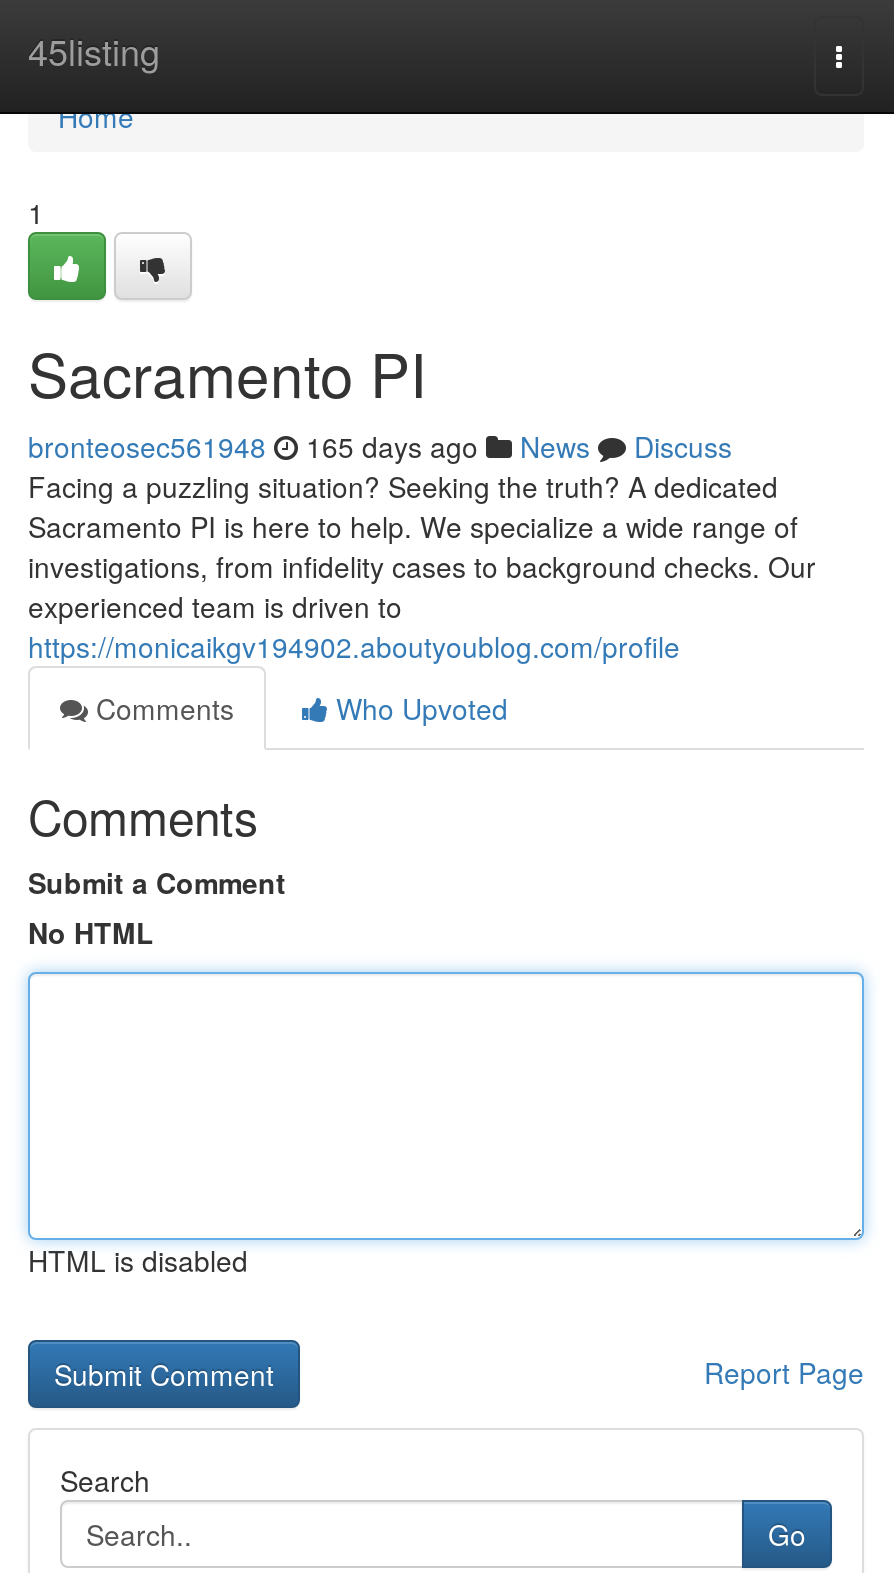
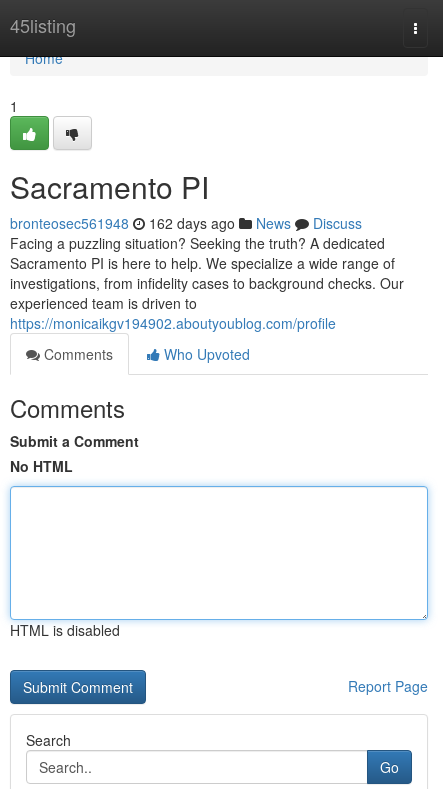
- bronteosec561948 165 days ago News Discuss
+ bronteosec561948 162 days ago News Discuss
